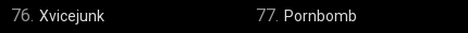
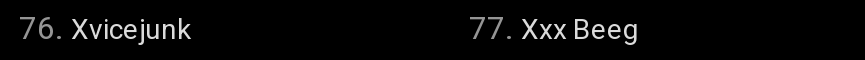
- 77. Pornbomb
+ 77. Xxx Beeg
